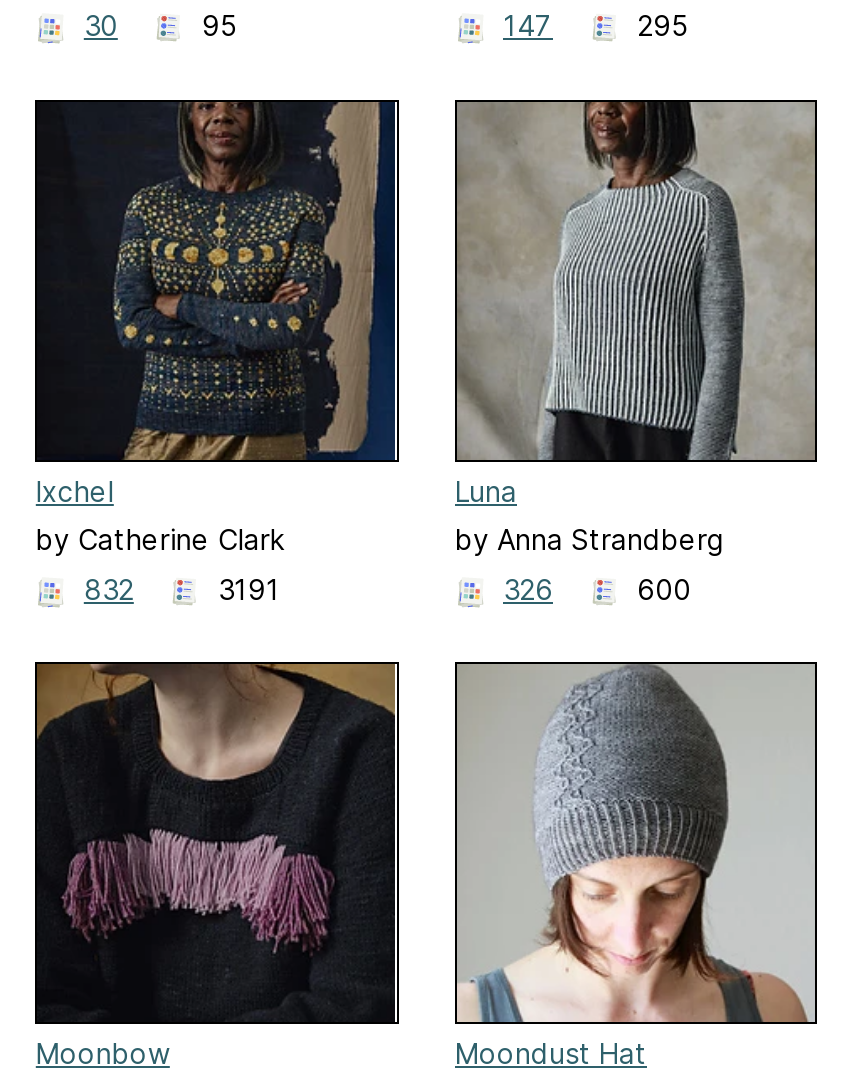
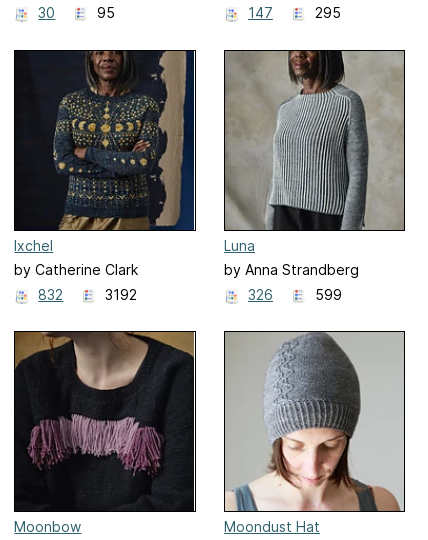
- 3191
+ 3192

- 600
+ 599
